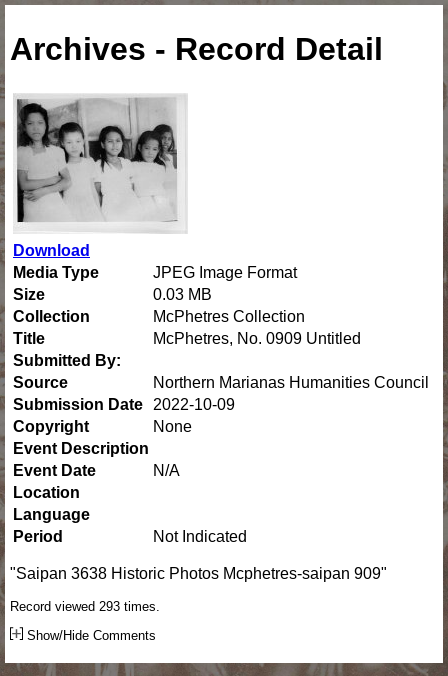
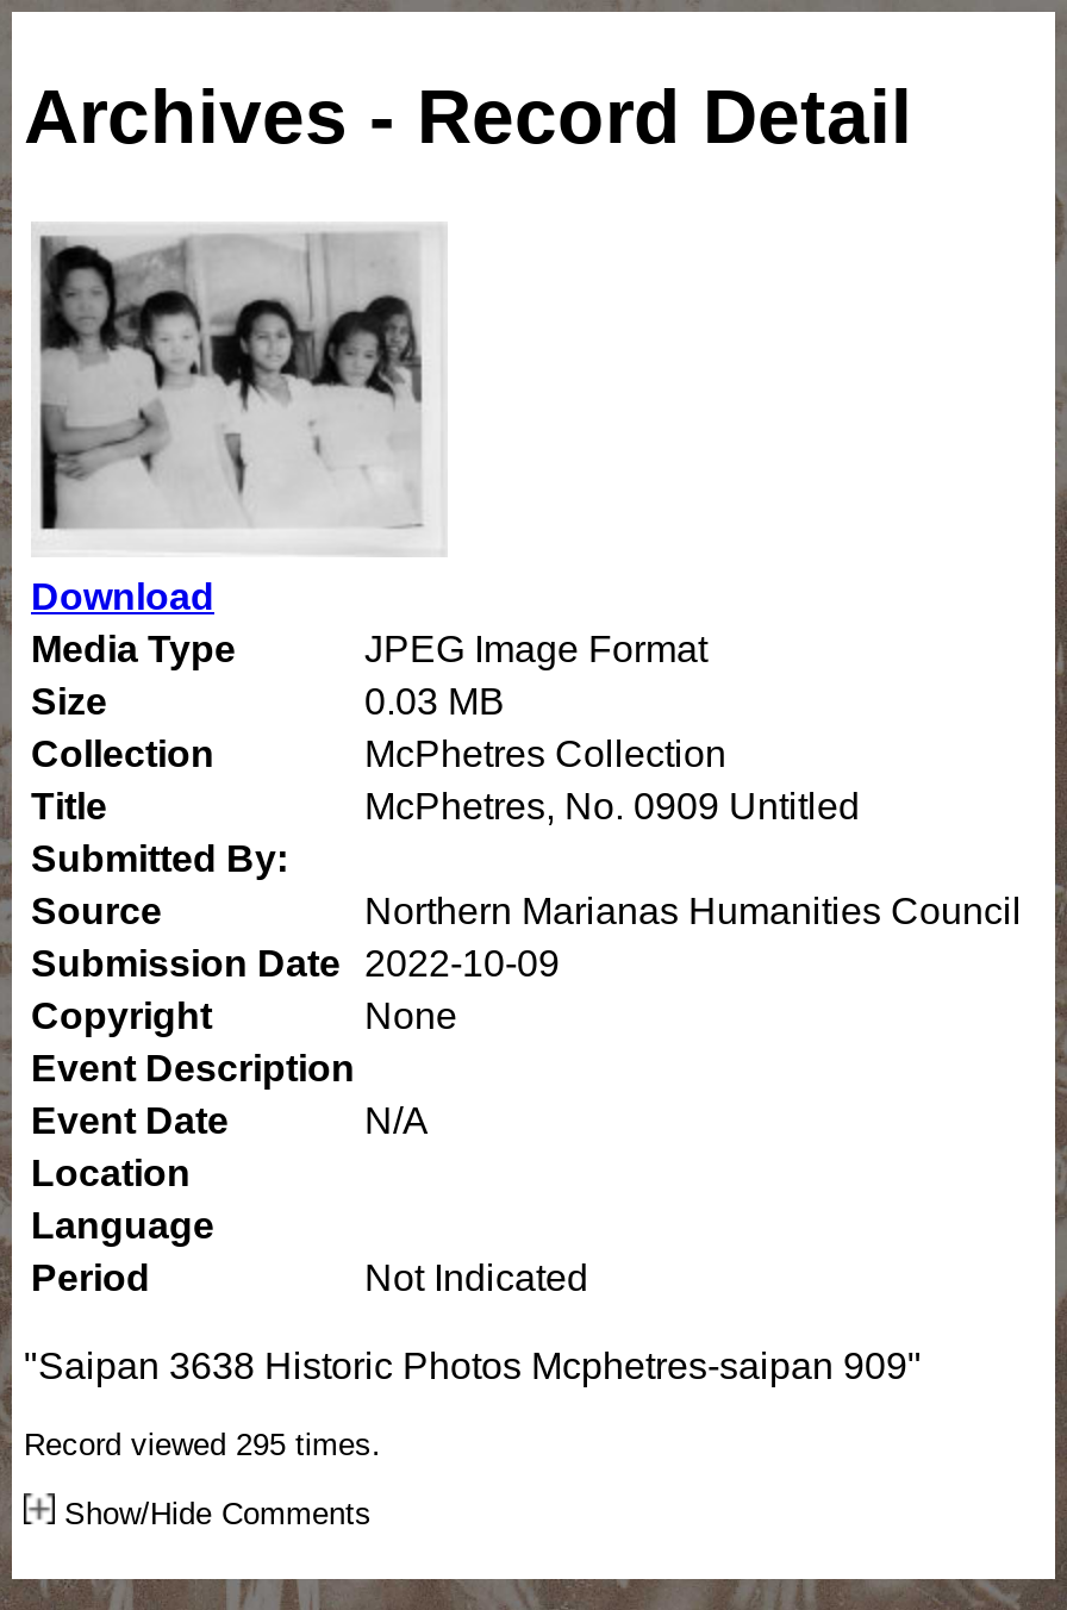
- Record viewed 293 times.
+ Record viewed 295 times.
